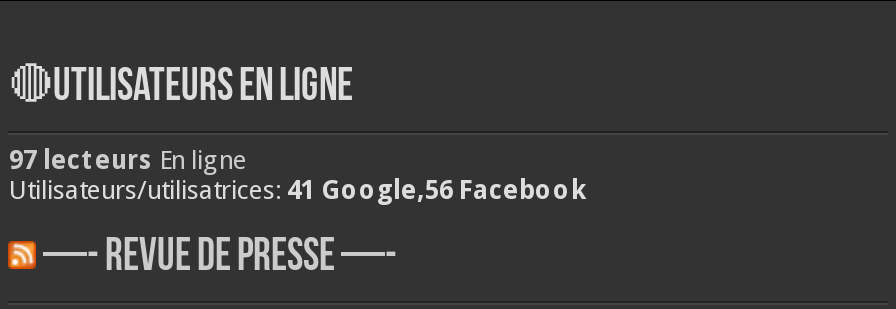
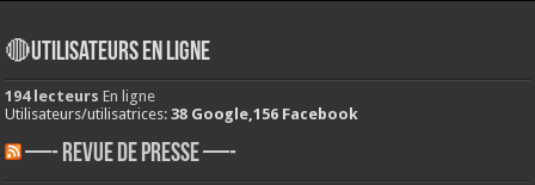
- 97 lecteurs En ligne
+ 194 lecteurs En ligne

- Utilisateurs/utilisatrices: 41 Google,56 Facebook
+ Utilisateurs/utilisatrices: 38 Google,156 Facebook
